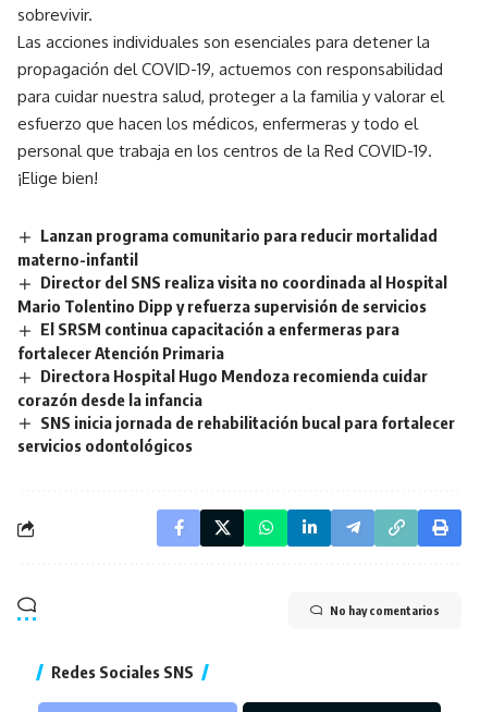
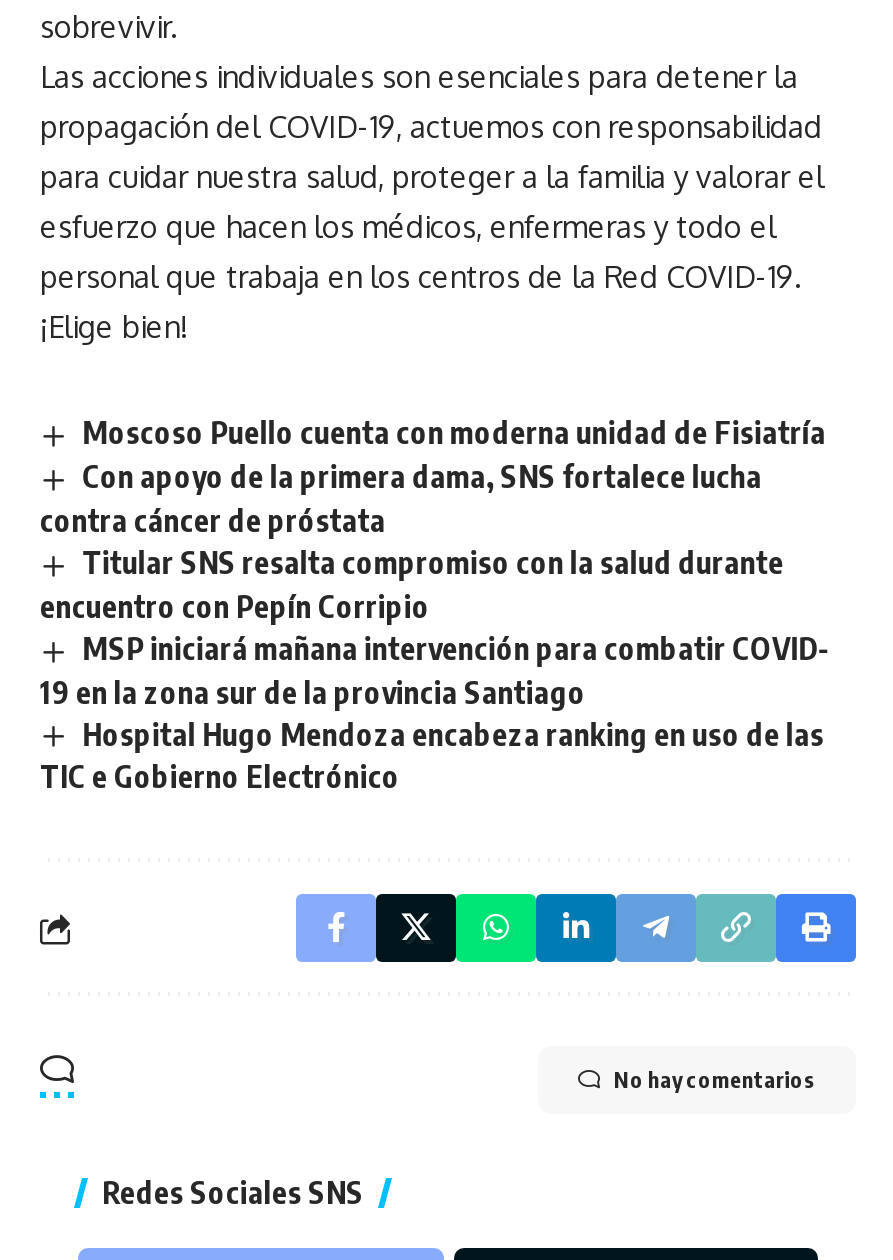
- Lanzan programa comunitario para reducir mortalidad
- materno-infantil
- Director del SNS realiza visita no coordinada al Hospital
- Mario Tolentino Dipp y refuerza supervisión de servicios
- El SRSM continua capacitación a enfermeras para
- fortalecer Atención Primaria
- Directora Hospital Hugo Mendoza recomienda cuidar
- corazón desde la infancia
- SNS inicia jornada de rehabilitación bucal para fortalecer
- servicios odontológicos
+ Moscoso Puello cuenta con moderna unidad de Fisiatría
+ Con apoyo de la primera dama, SNS fortalece lucha
+ contra cáncer de próstata
+ Titular SNS resalta compromiso con la salud durante
+ encuentro con Pepín Corripio
+ MSP iniciará mañana intervención para combatir COVID-
+ 19 en la zona sur de la provincia Santiago
+ Hospital Hugo Mendoza encabeza ranking en uso de las
+ TIC e Gobierno Electrónico
